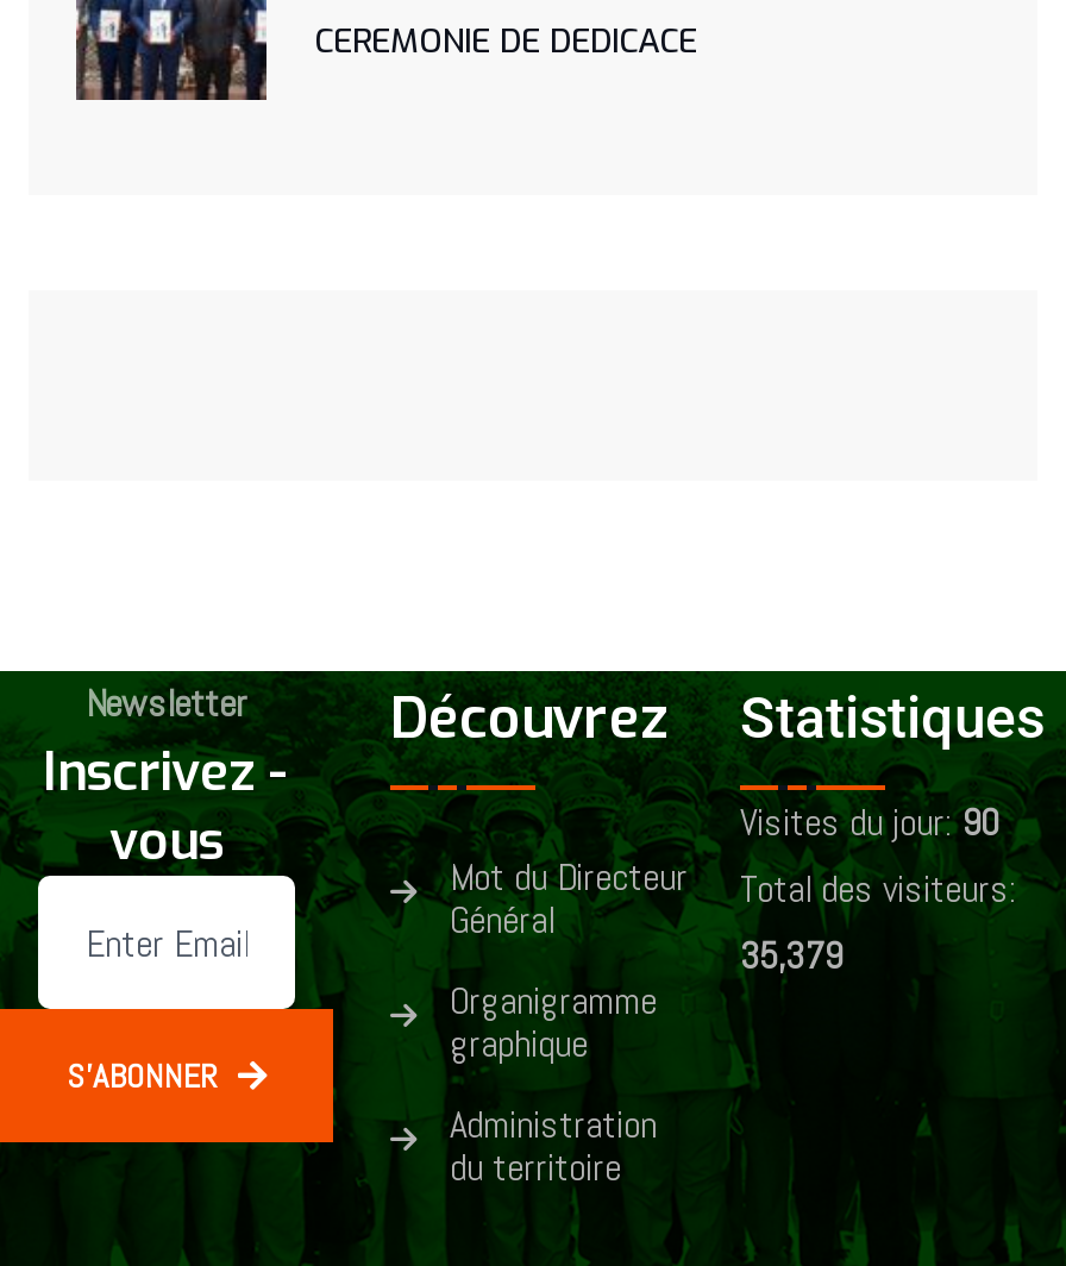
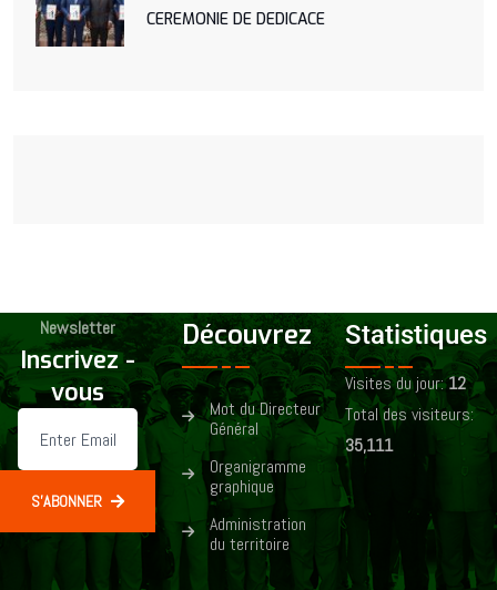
- Visites du jour: 90
+ Visites du jour: 12

- 35,379
+ 35,111
